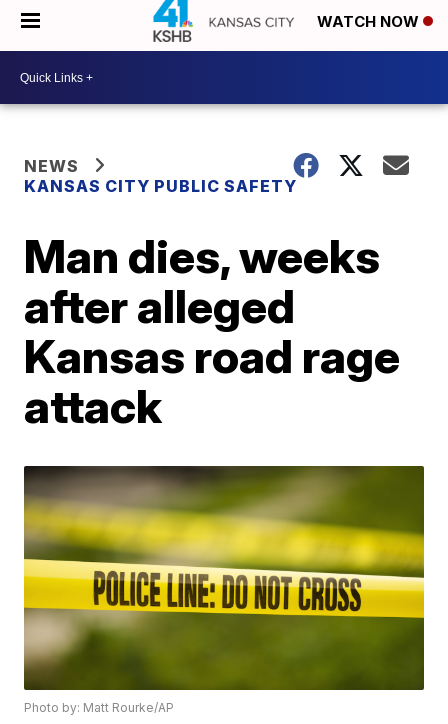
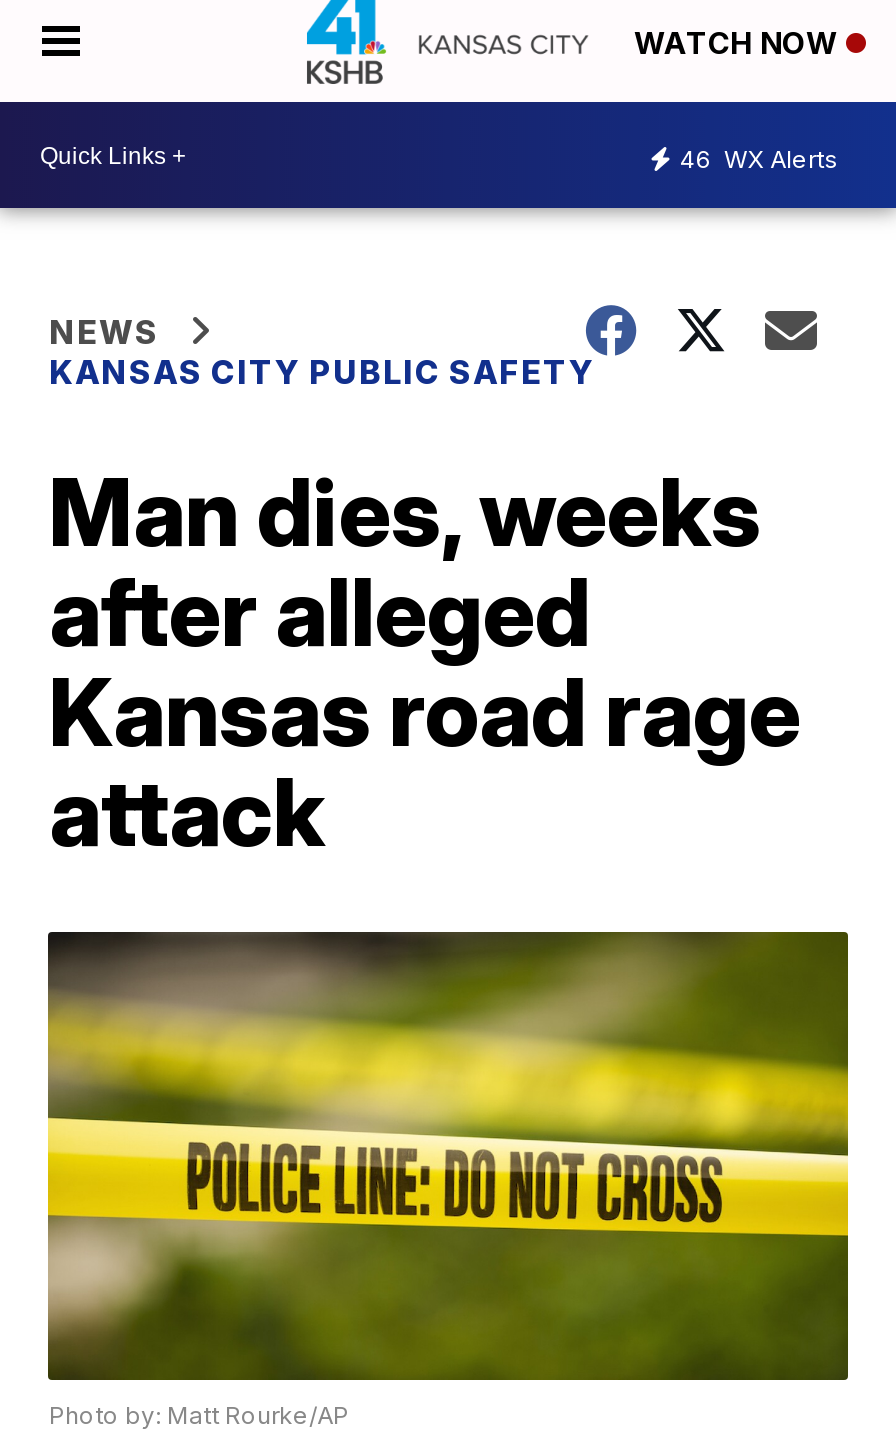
+ 46 WX Alerts
